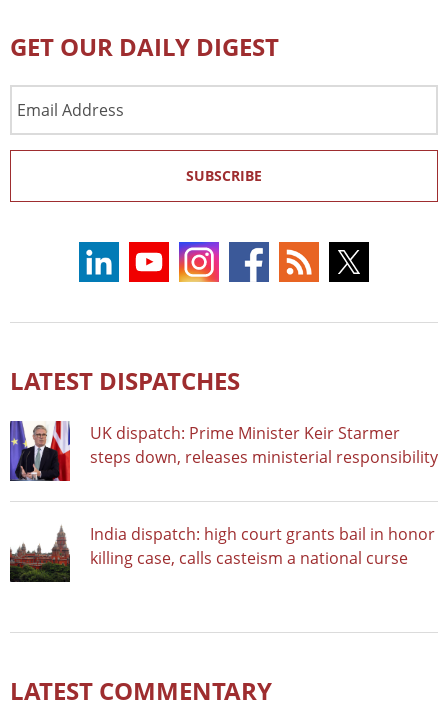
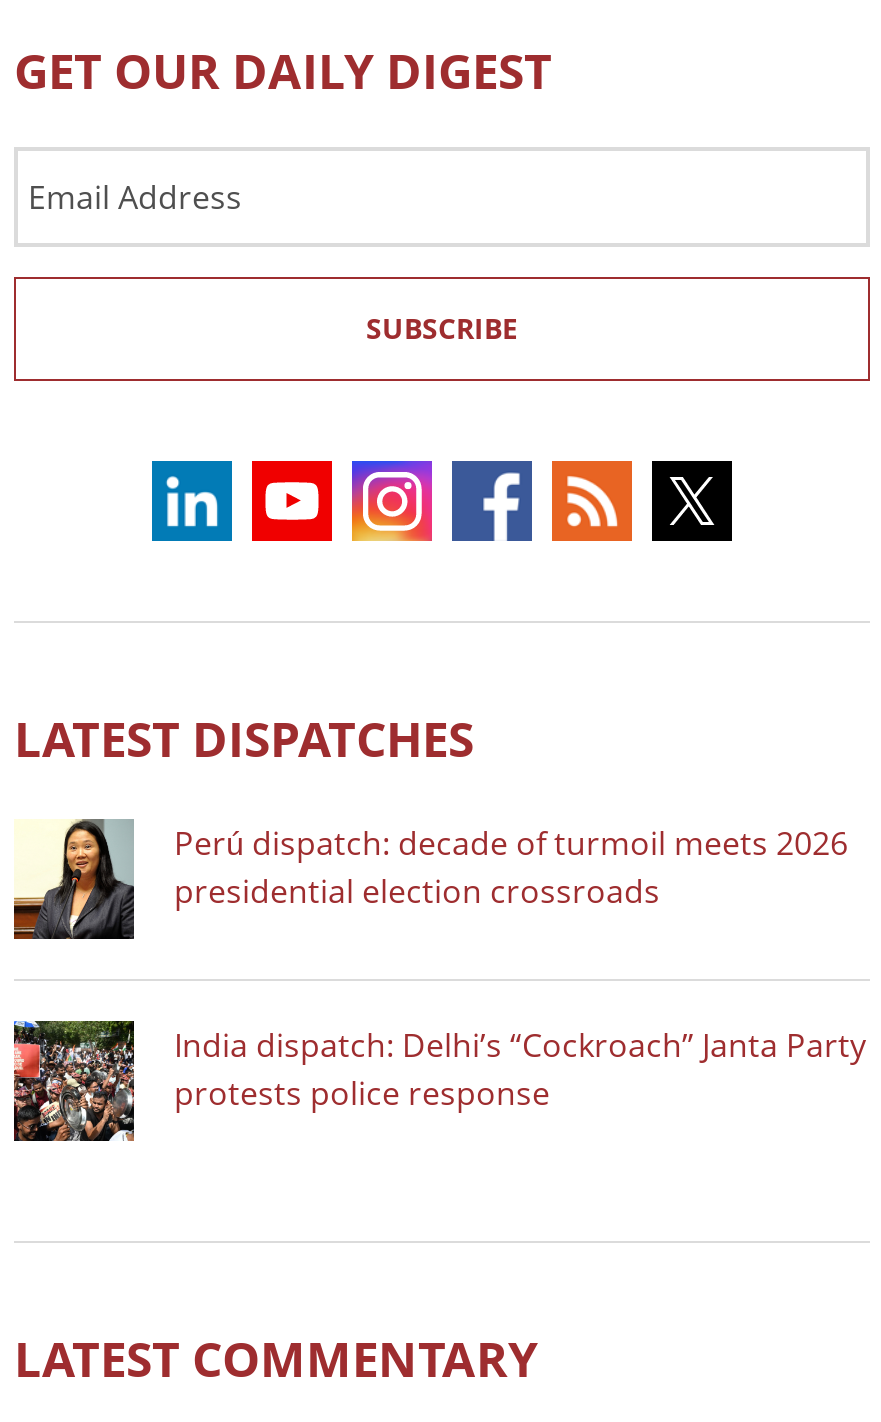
- [image]
- UK dispatch: Prime Minister Keir Starmer
- steps down, releases ministerial responsibility
+ [image]
+ Perú dispatch: decade of turmoil meets 2026
+ presidential election crossroads

- [image]
- India dispatch: high court grants bail in honor
- killing case, calls casteism a national curse
+ [image]
+ India dispatch: Delhi’s “Cockroach” Janta Party
+ protests police response
